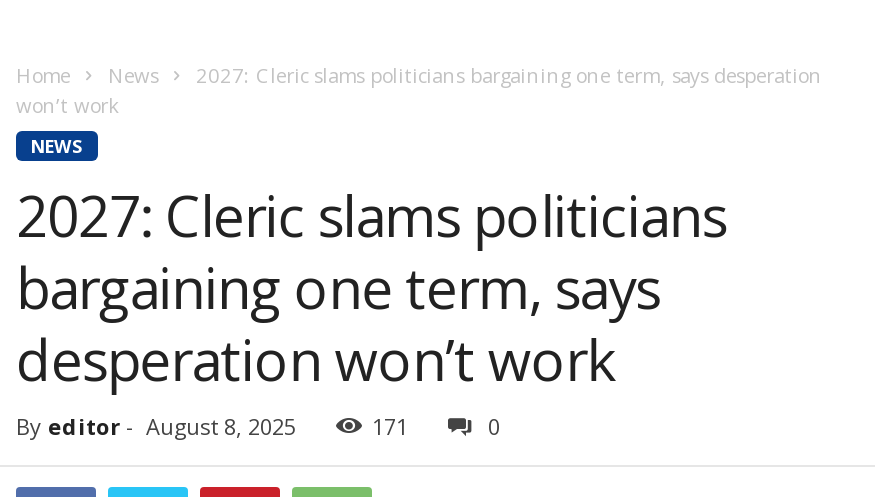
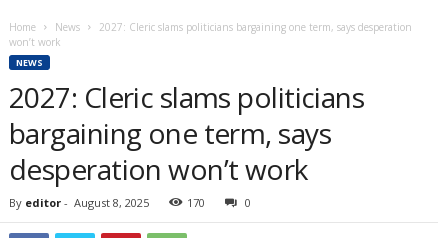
- 171
+ 170
